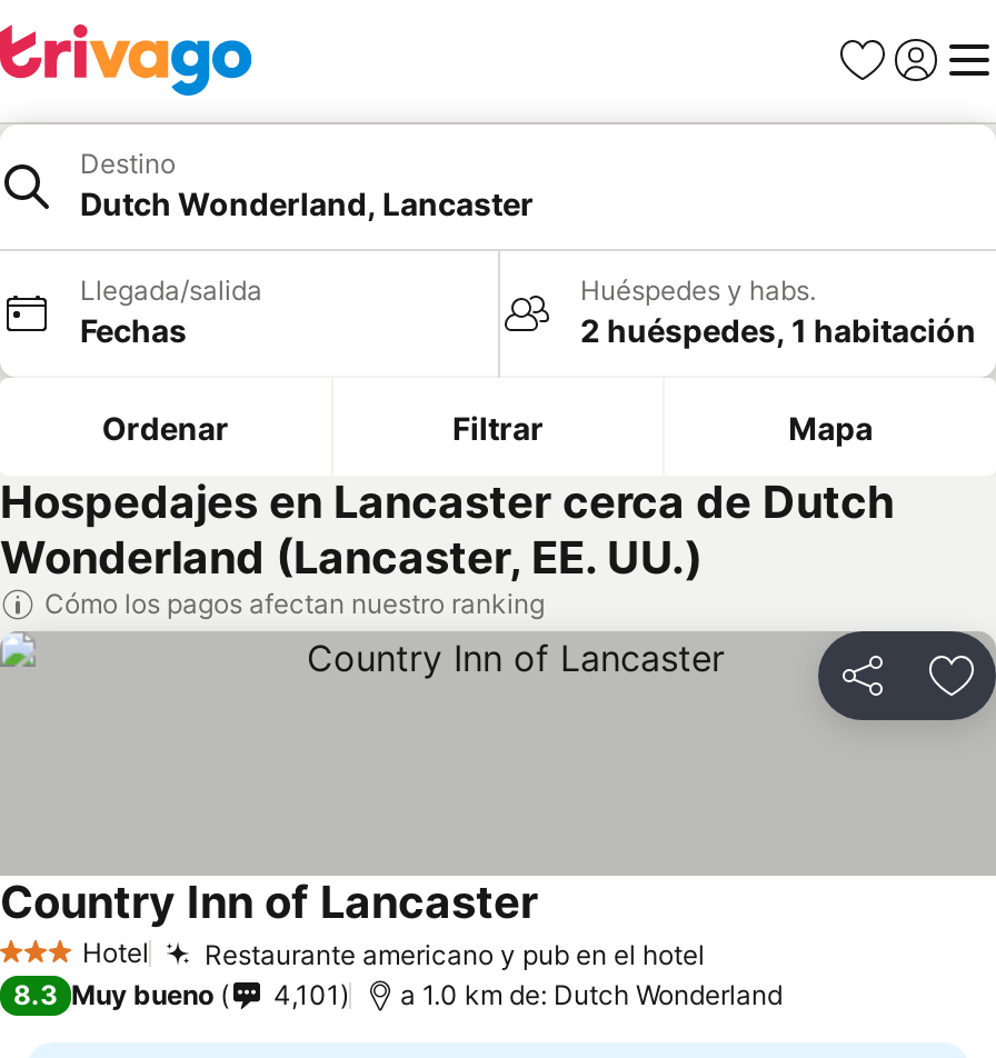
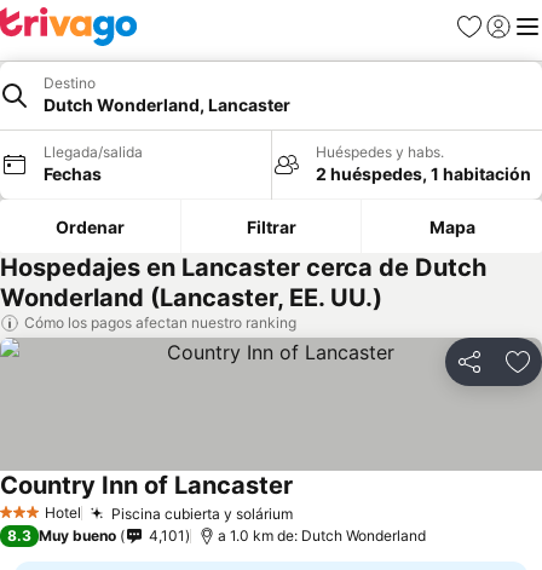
- Restaurante americano y pub en el hotel
+ Piscina cubierta y solárium
